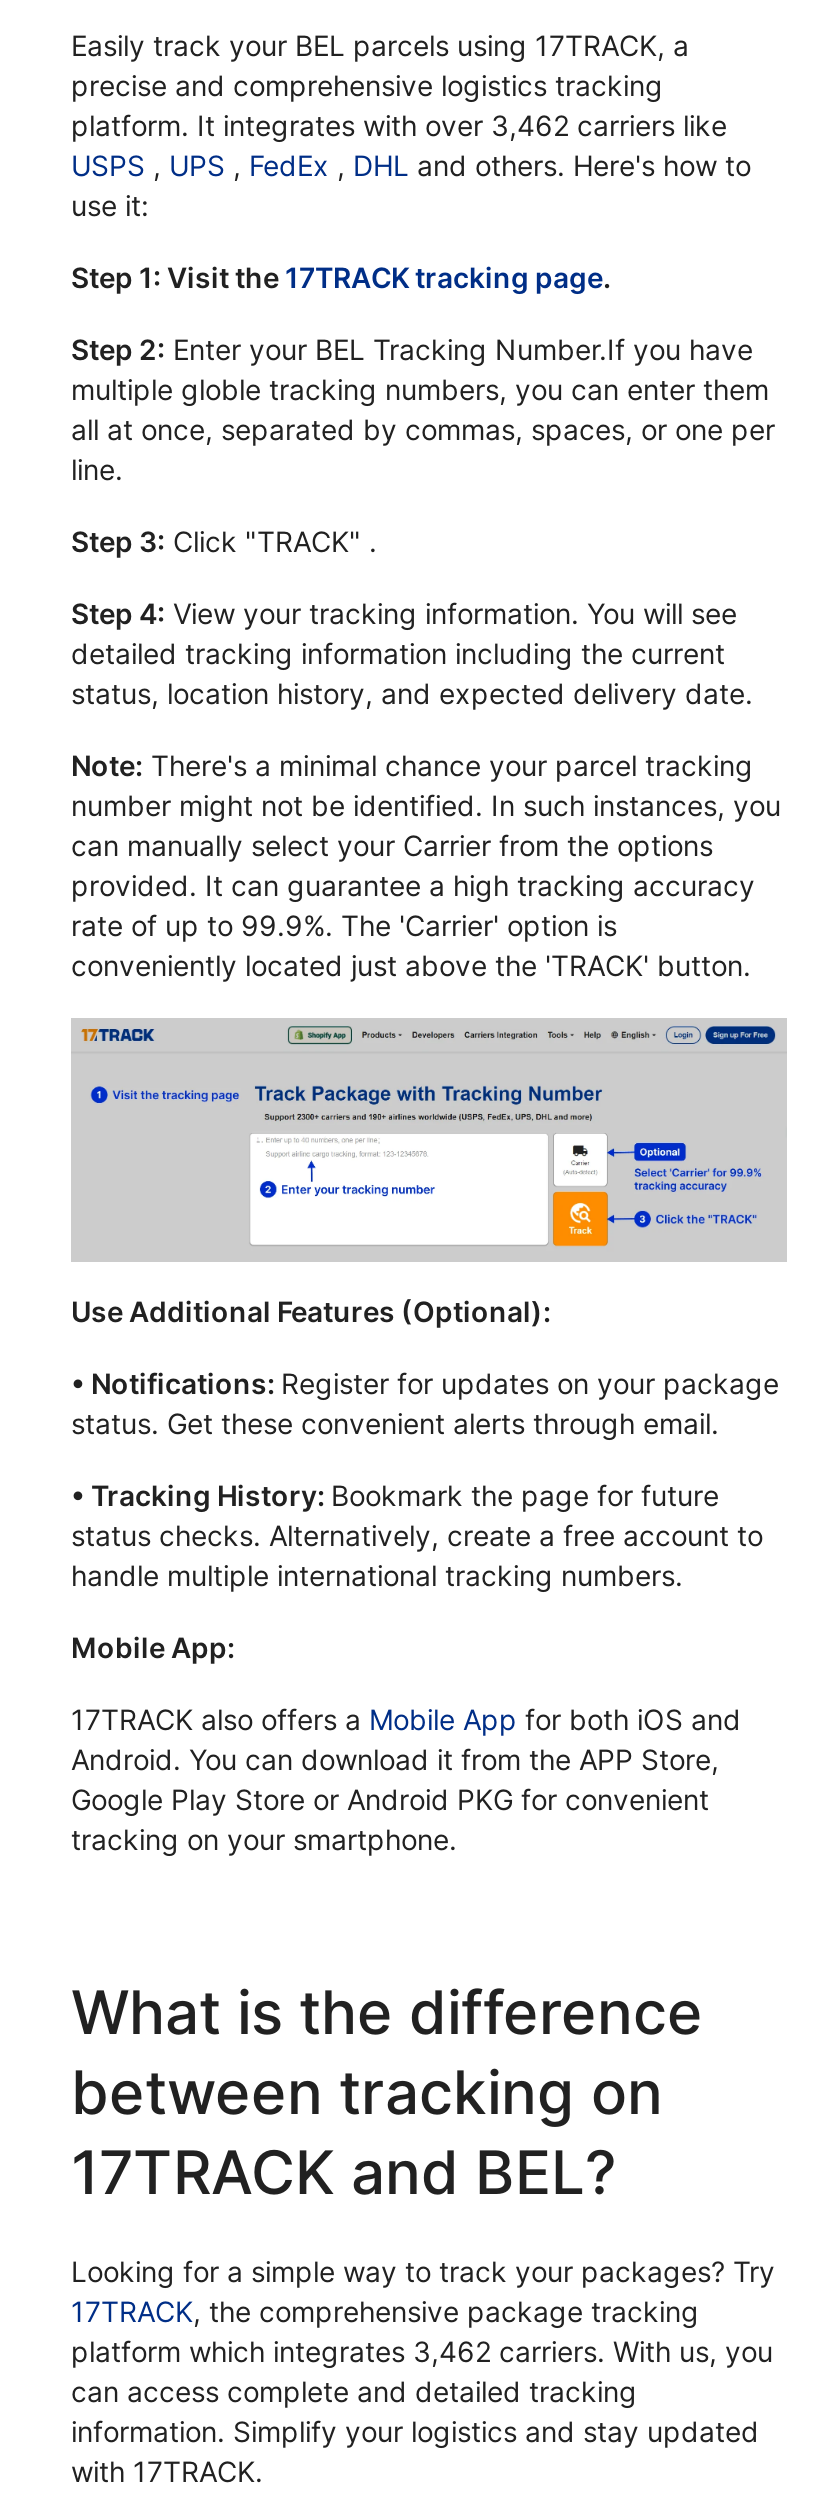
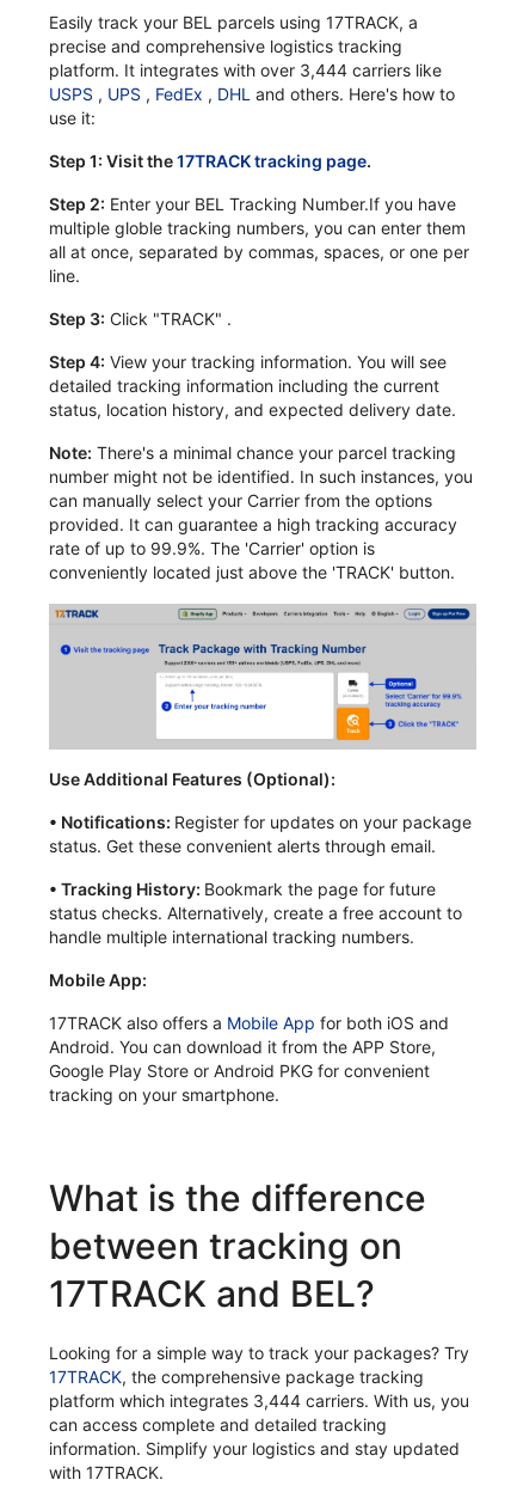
- platform. It integrates with over 3,462 carriers like
+ platform. It integrates with over 3,444 carriers like

- platform which integrates 3,462 carriers. With us, you
+ platform which integrates 3,444 carriers. With us, you
